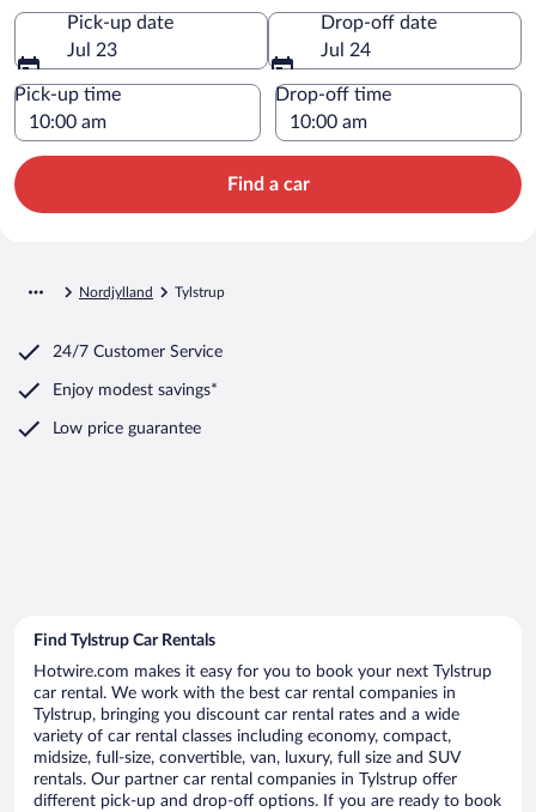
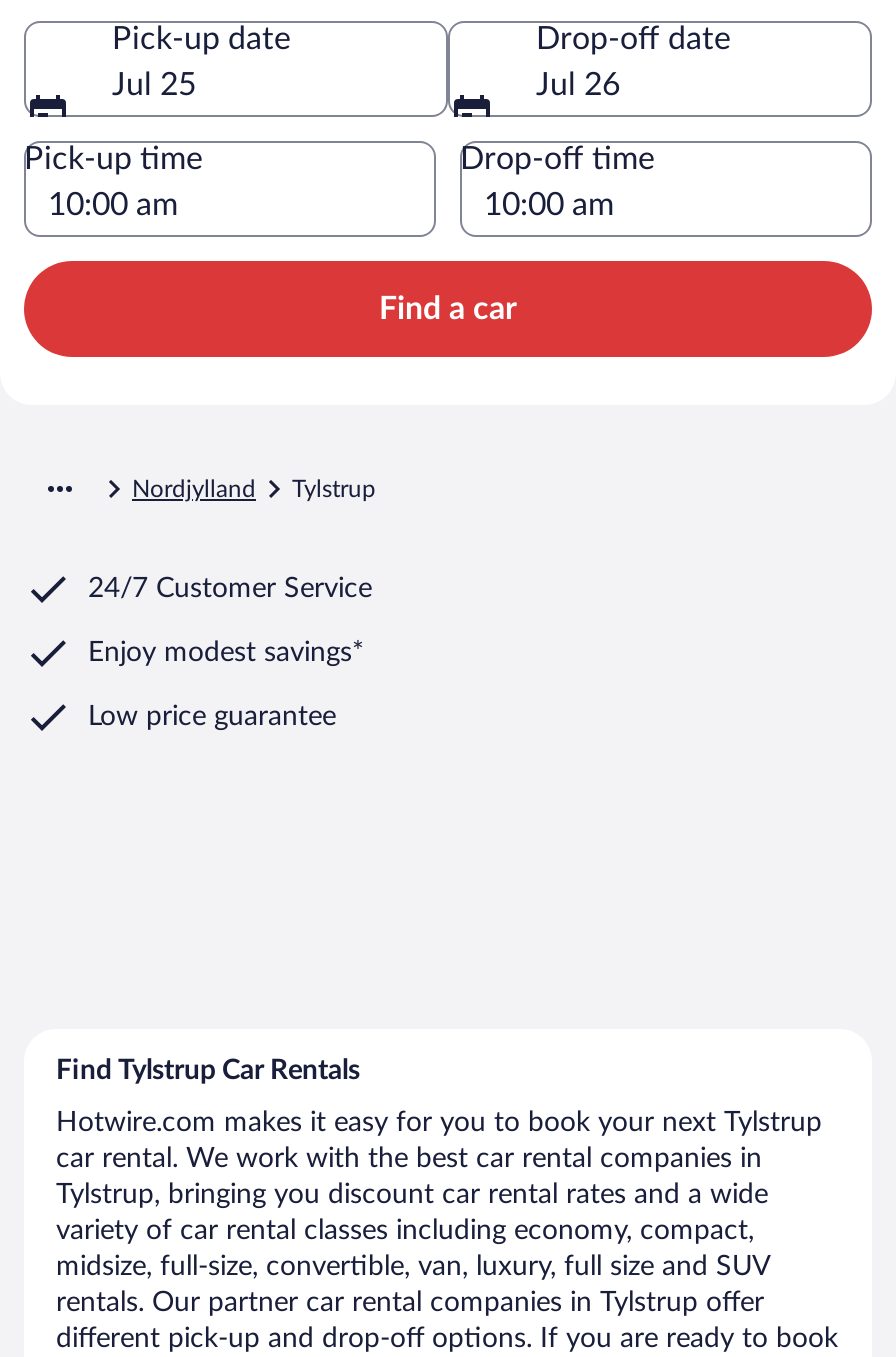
- Jul 23
+ Jul 25

- Jul 24
+ Jul 26
